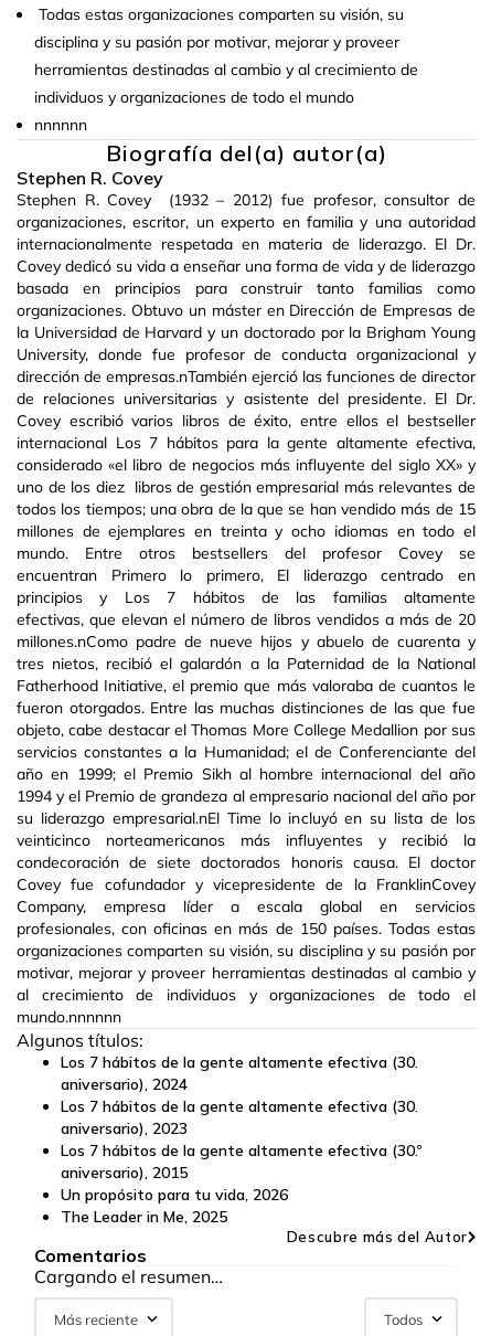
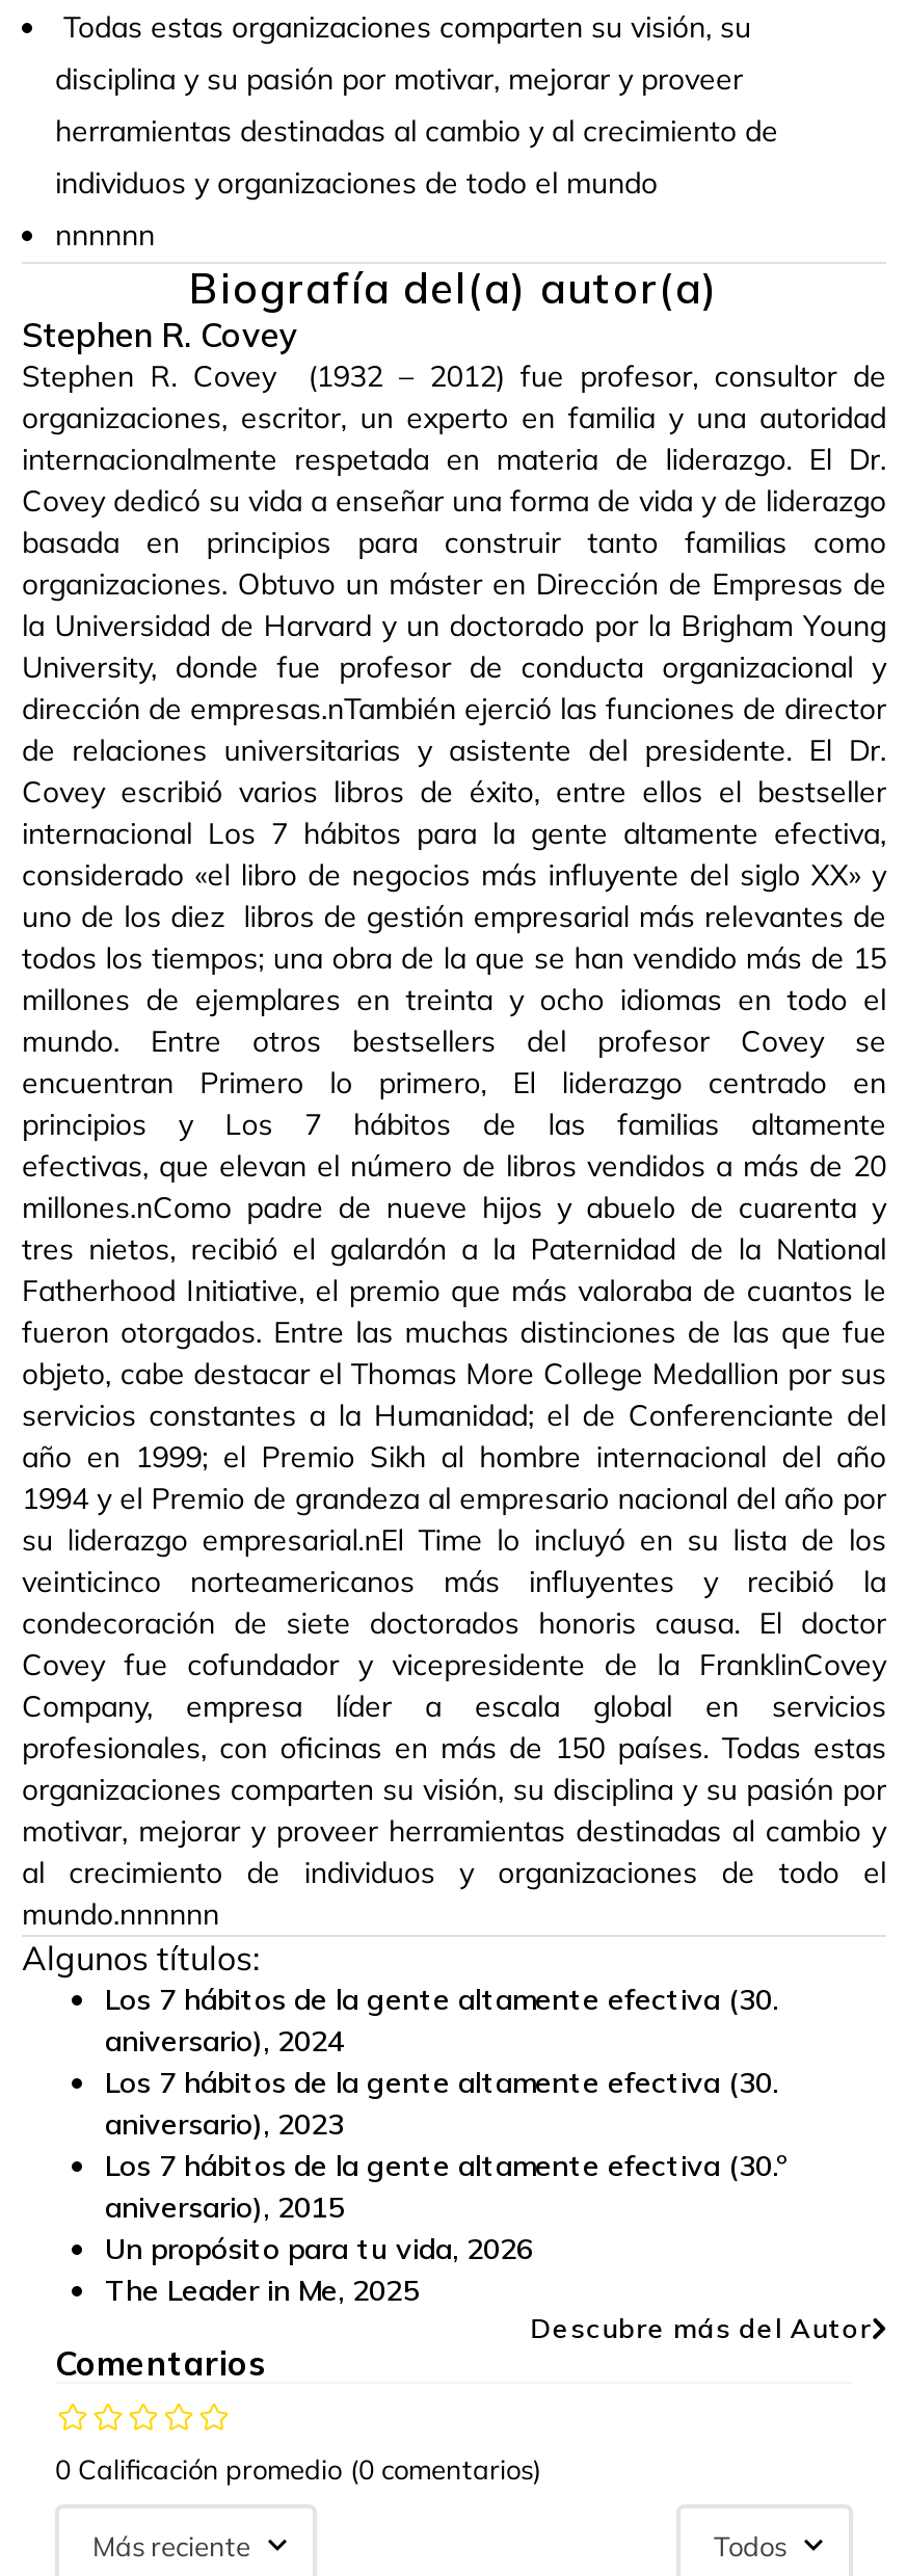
- Cargando el resumen…
+ 0 Calificación promedio (0 comentarios)
